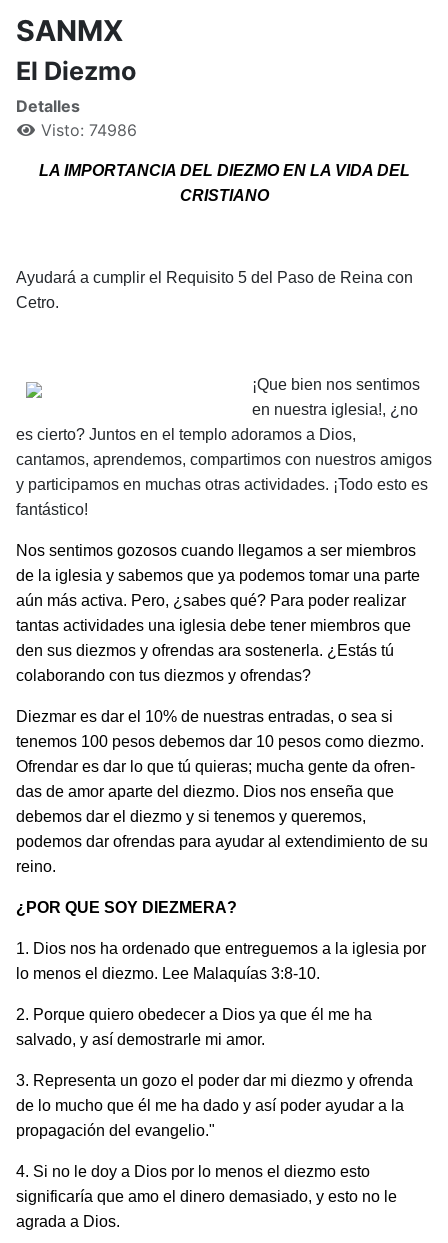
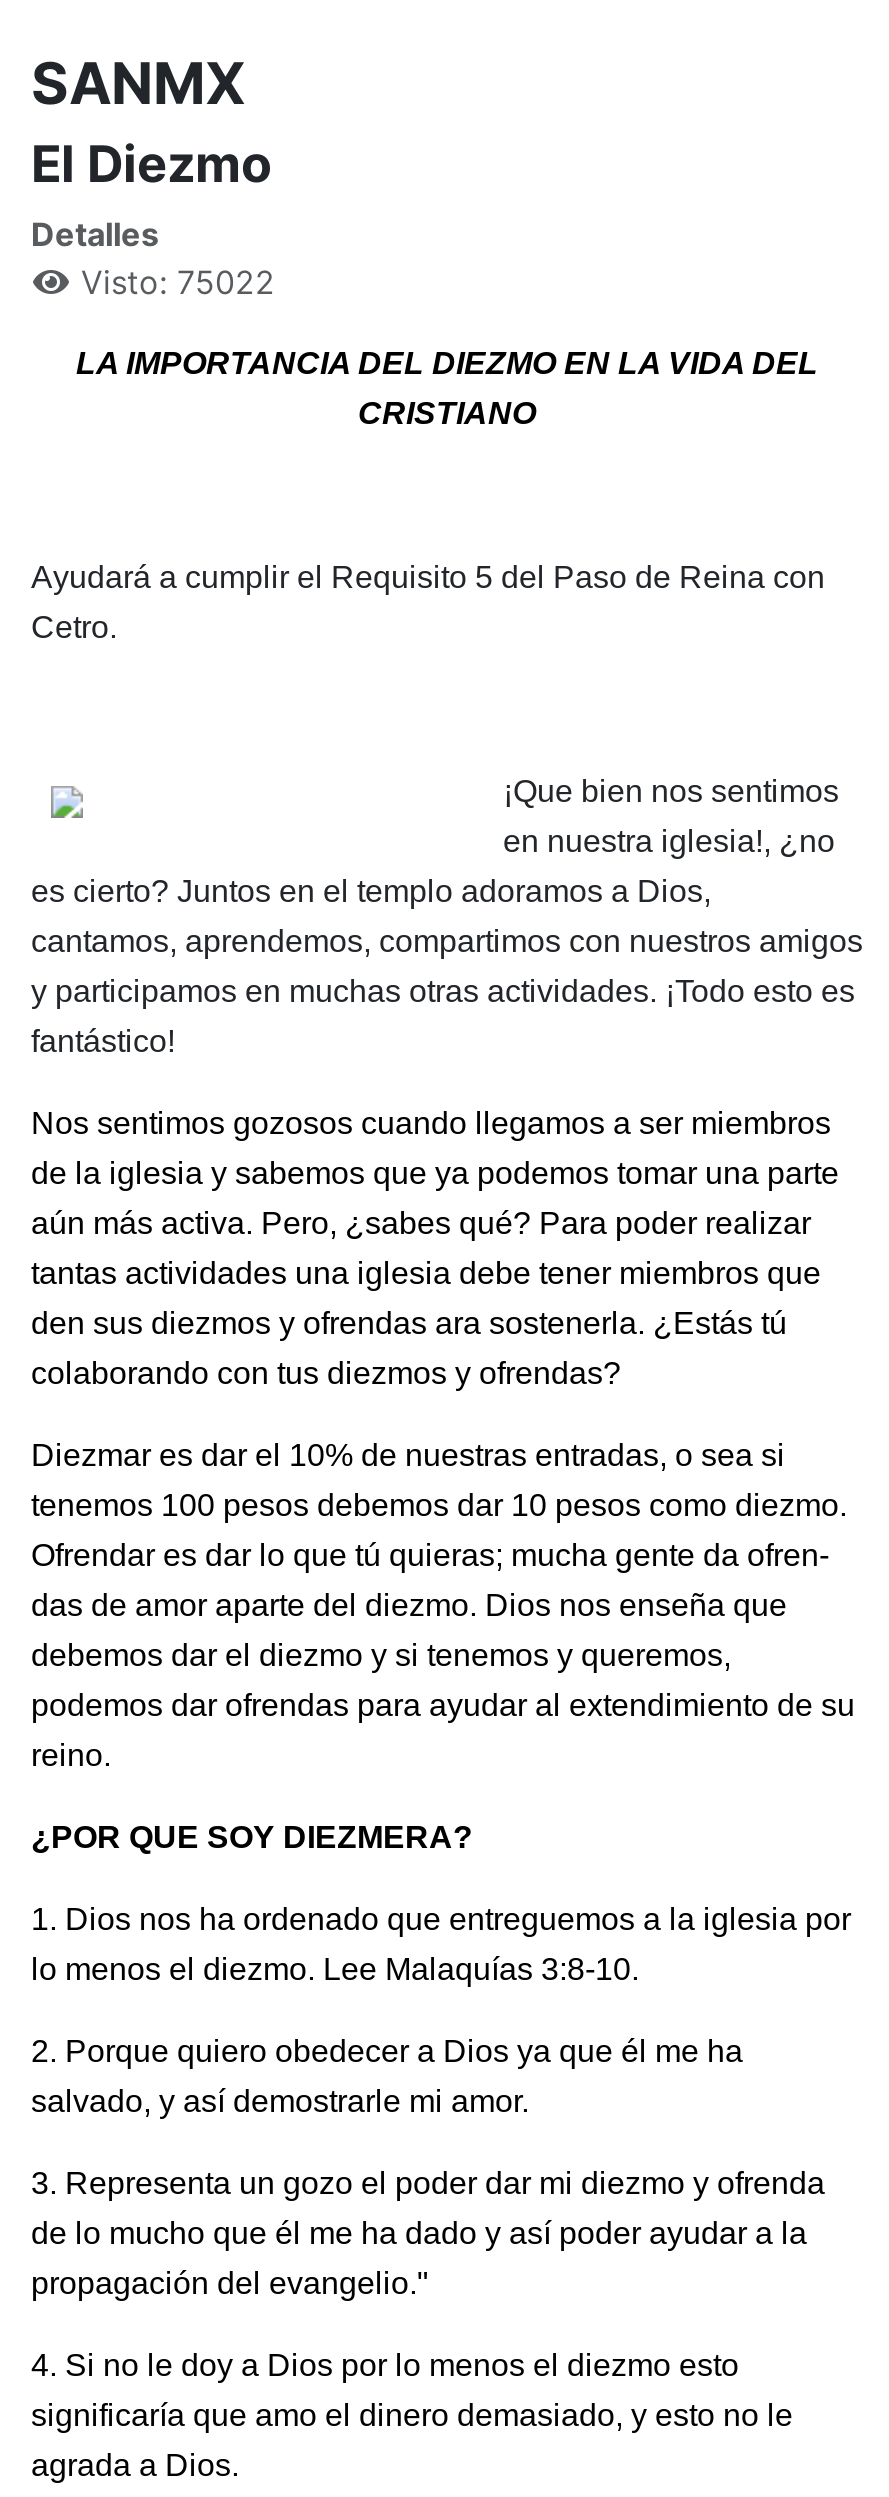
- Visto: 74986
+ Visto: 75022
